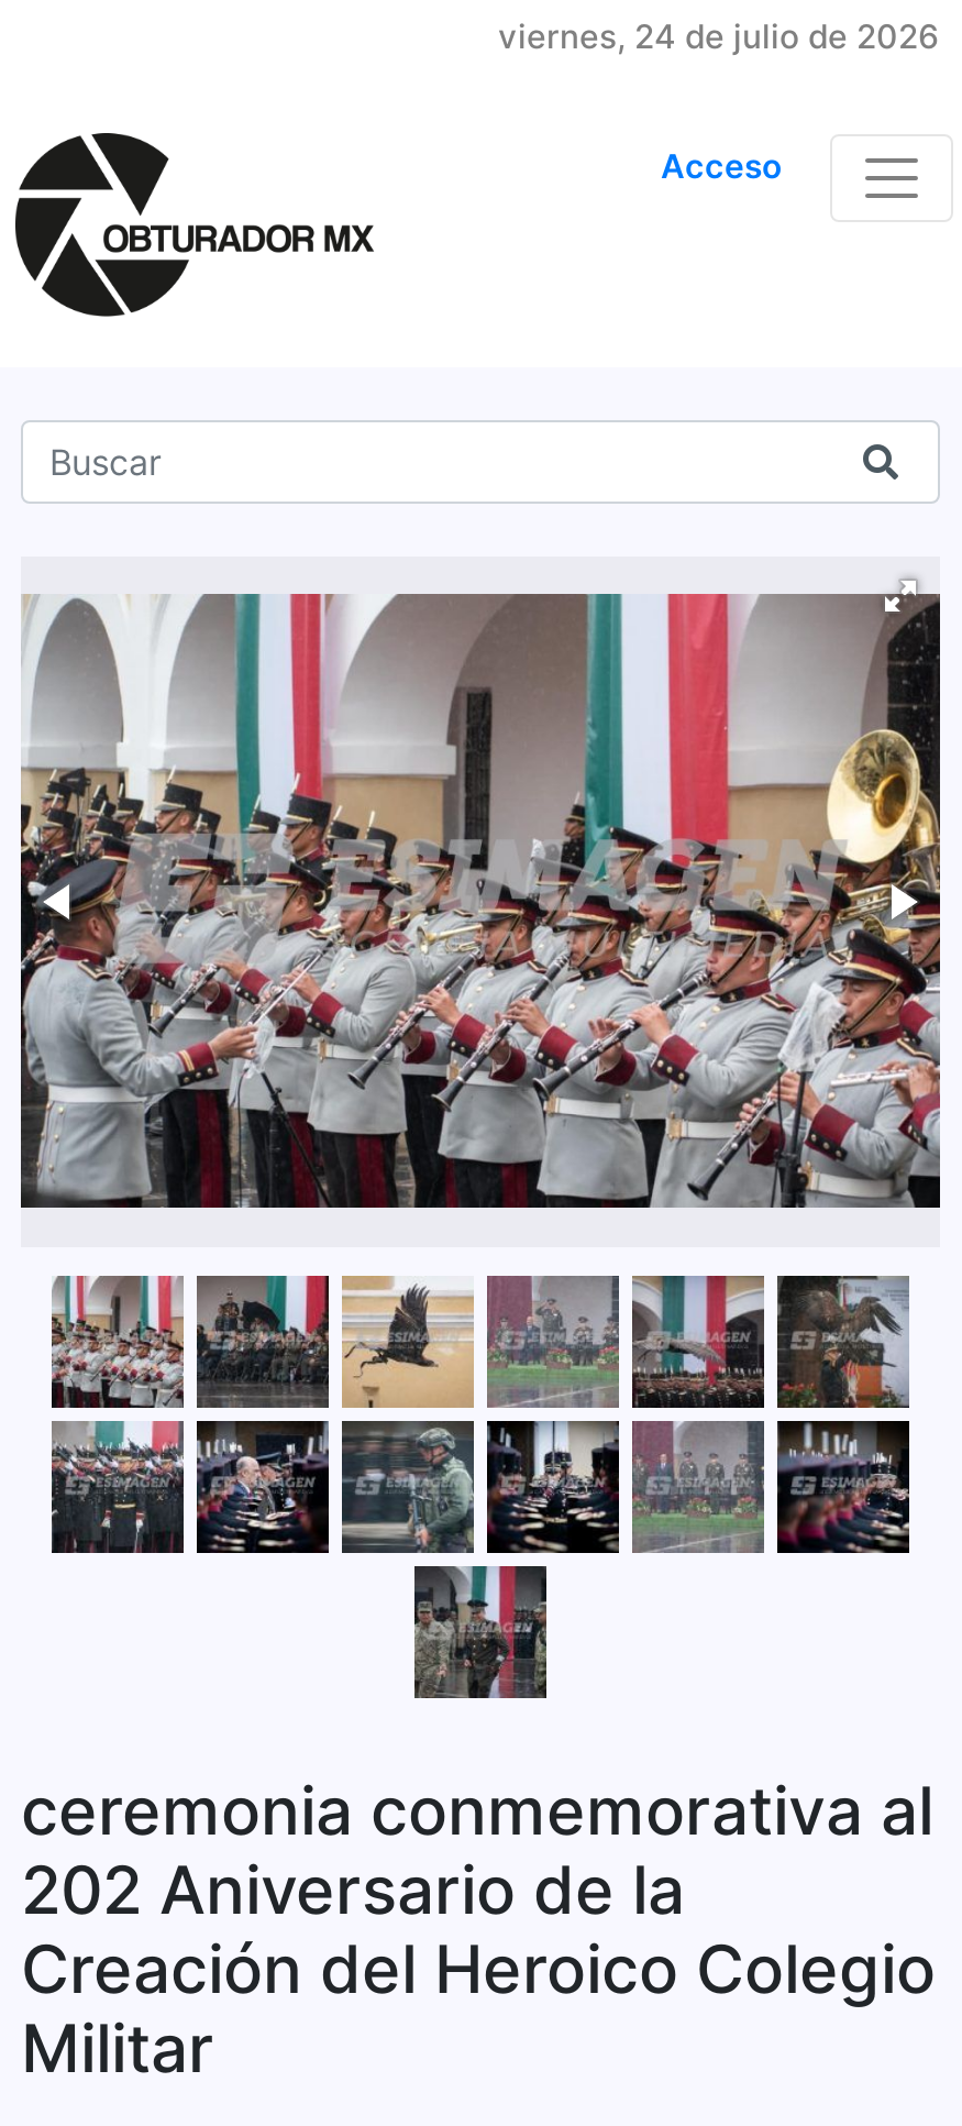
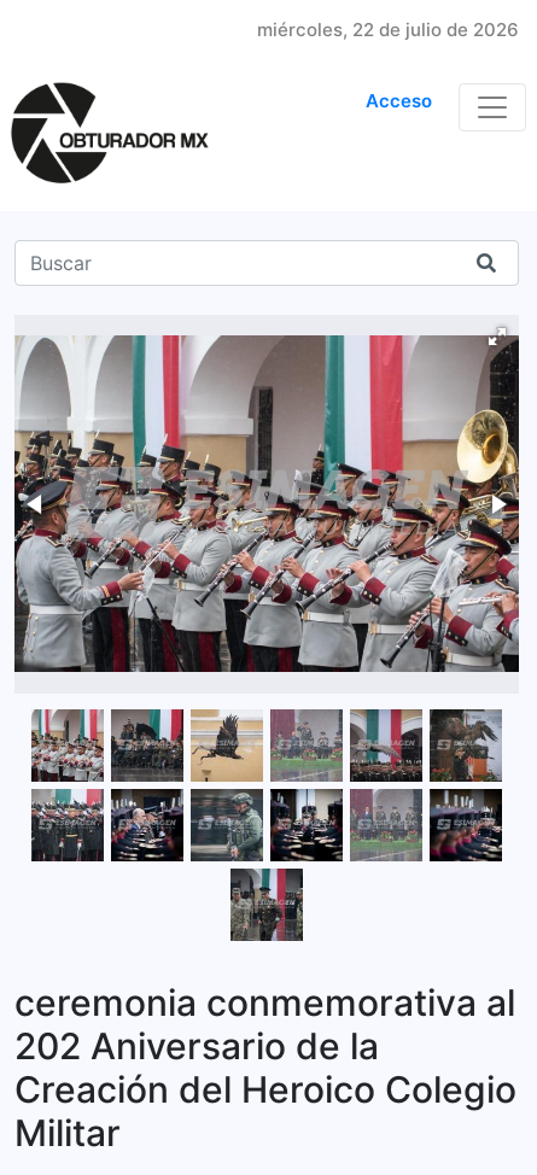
- viernes, 24 de julio de 2026
+ miércoles, 22 de julio de 2026
